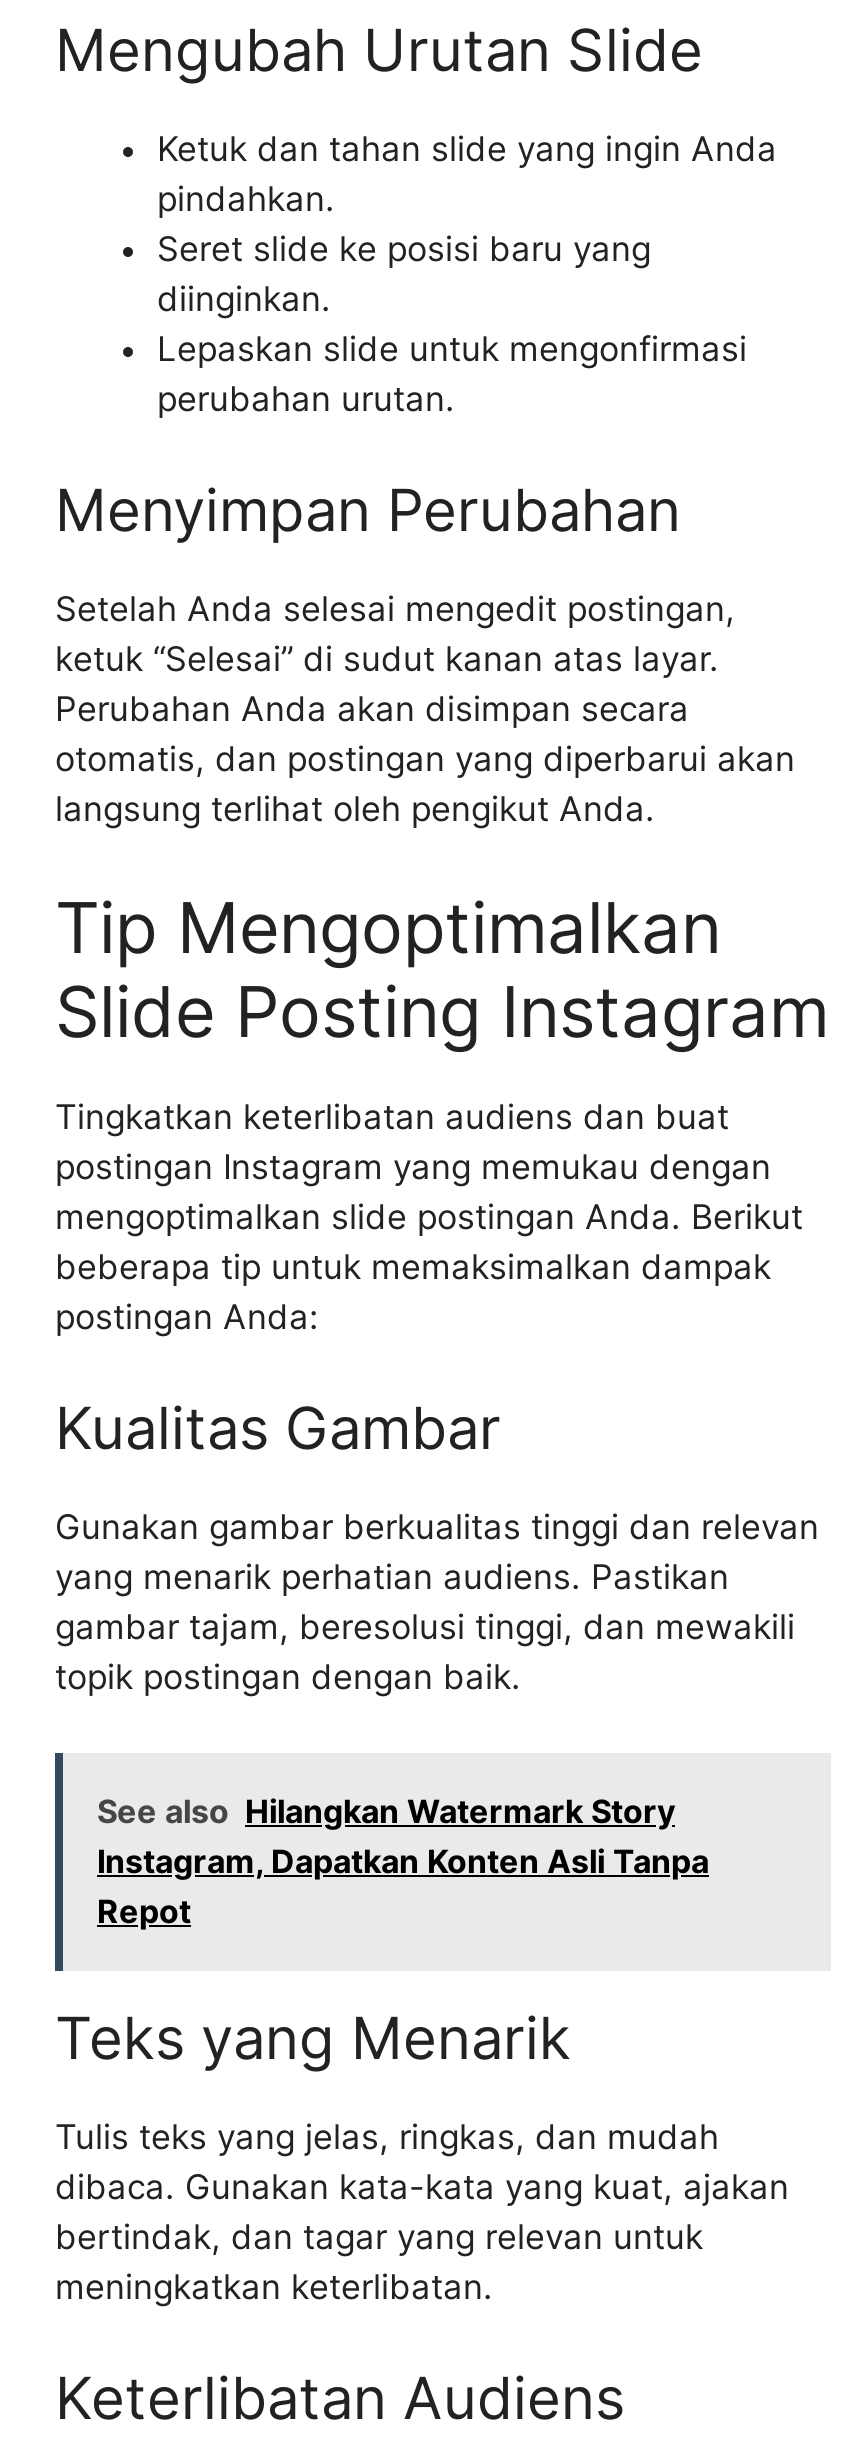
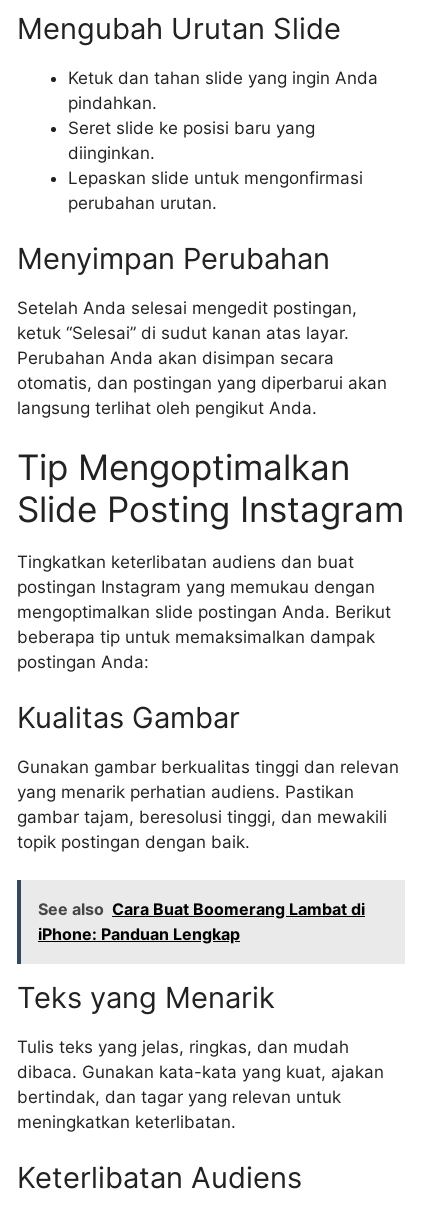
- See also Hilangkan Watermark Story
- Instagram, Dapatkan Konten Asli Tanpa
- Repot
+ See also Cara Buat Boomerang Lambat di
+ iPhone: Panduan Lengkap
